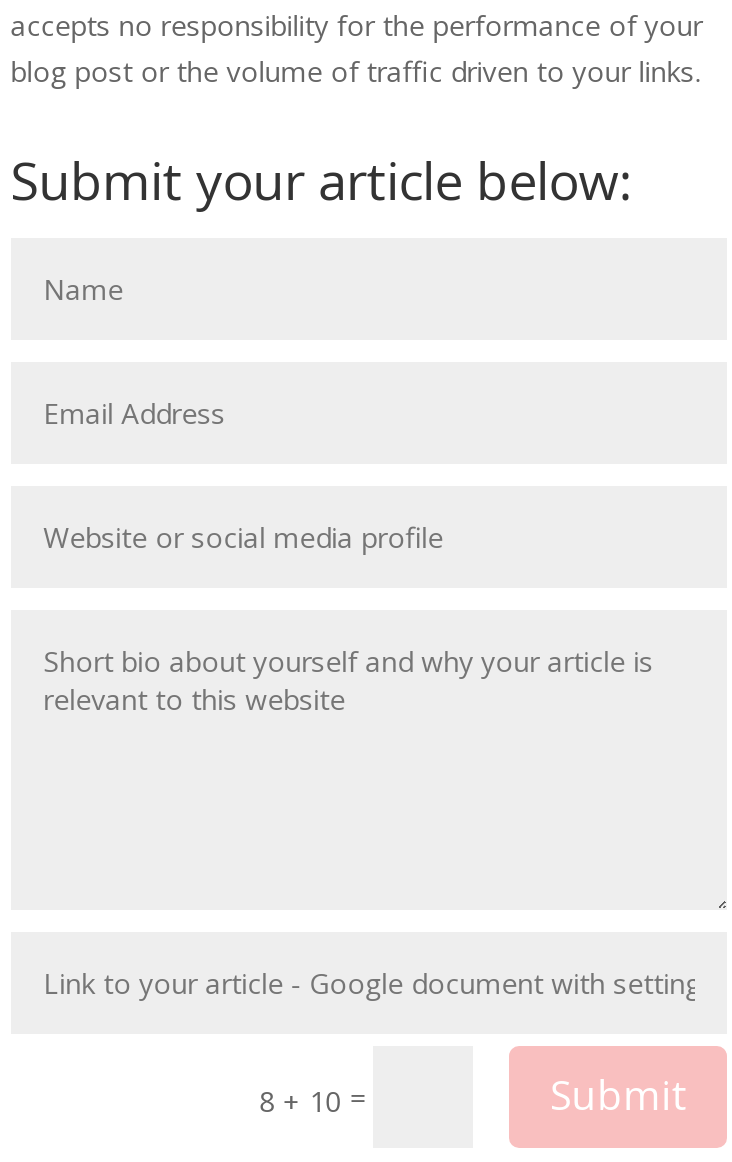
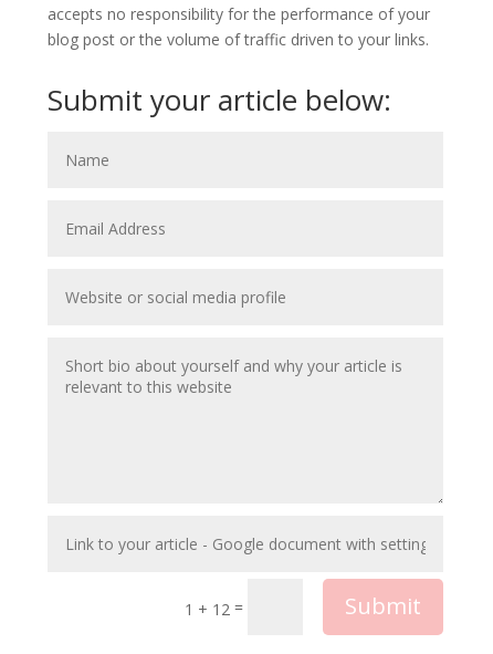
- 8 + 10 =
+ 1 + 12 =
